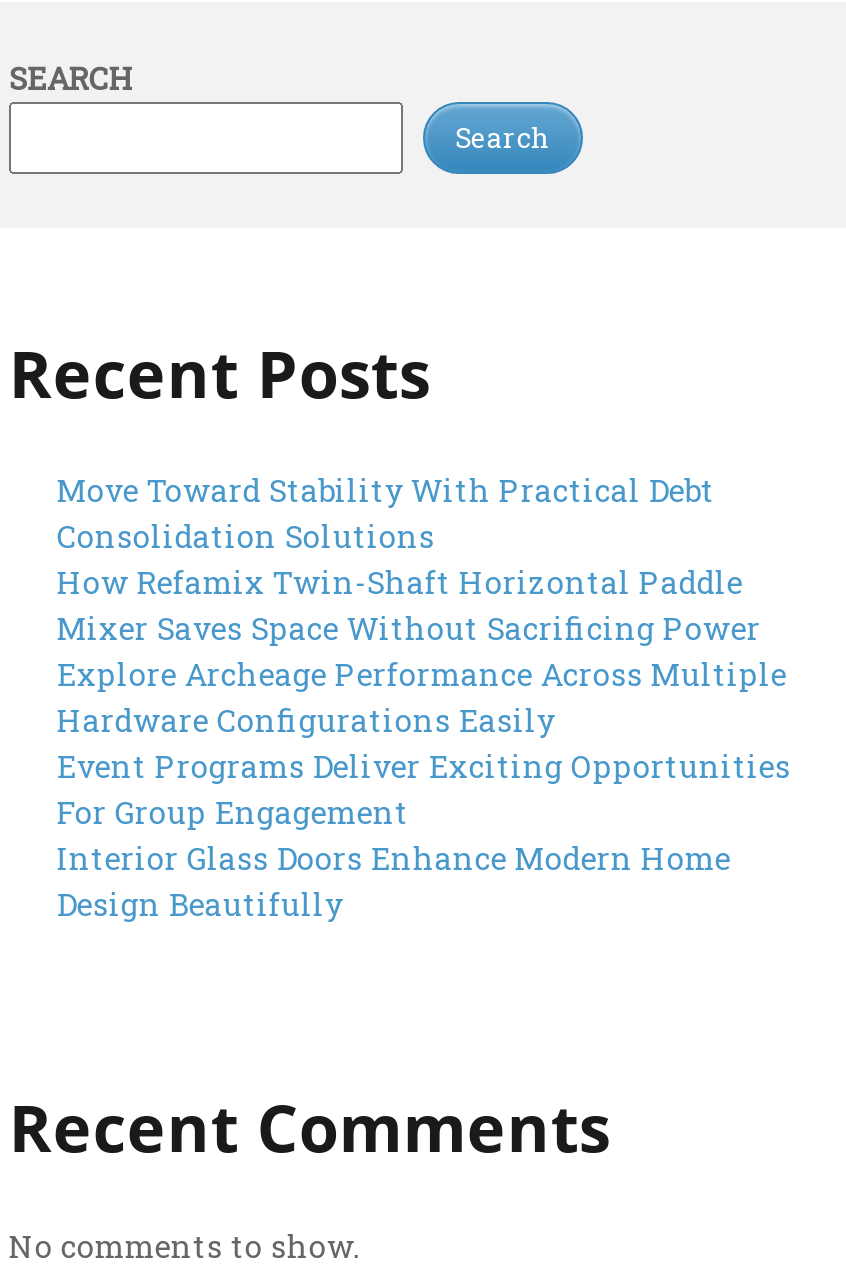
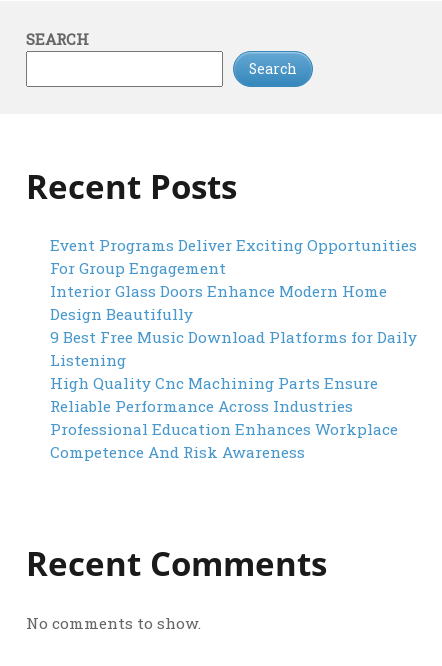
- Move Toward Stability With Practical Debt
- Consolidation Solutions
- How Refamix Twin-Shaft Horizontal Paddle
- Mixer Saves Space Without Sacrificing Power
- Explore Archeage Performance Across Multiple
- Hardware Configurations Easily

moved up: Event Programs Deliver Exciting Opportunities | For Group Engagement | Interior Glass Doors Enhance Modern Home | Design Beautifully

+ 9 Best Free Music Download Platforms for Daily
+ Listening
+ High Quality Cnc Machining Parts Ensure
+ Reliable Performance Across Industries
+ Professional Education Enhances Workplace
+ Competence And Risk Awareness
